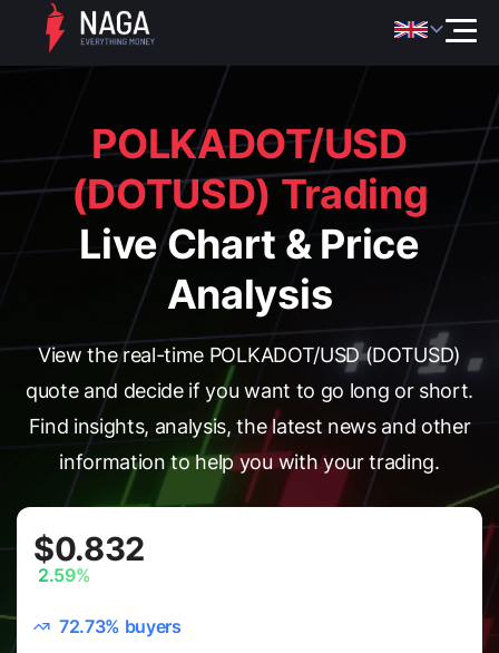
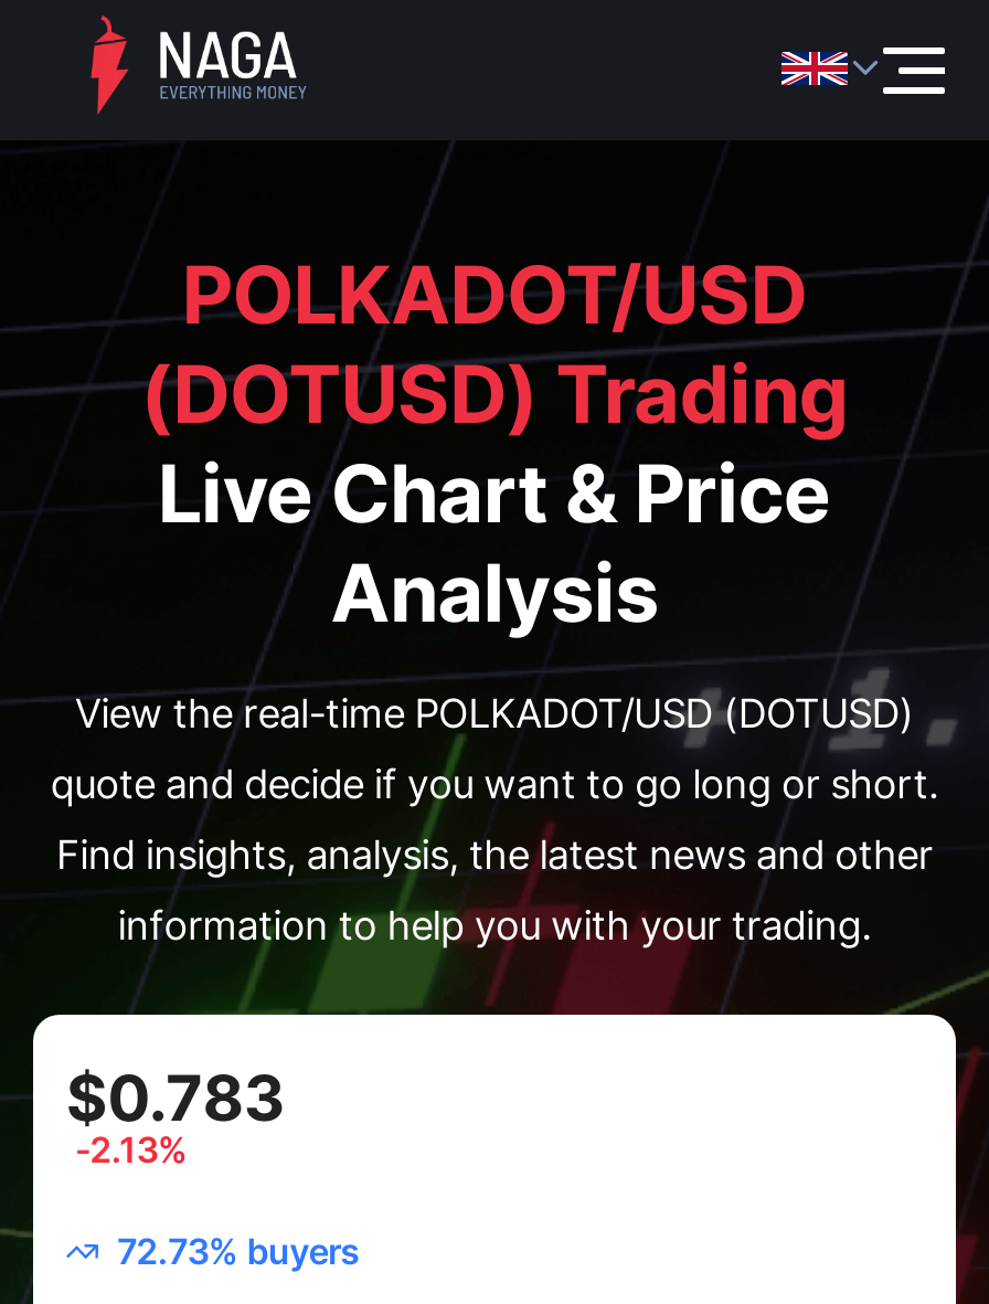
- $0.832
+ $0.783

- 2.59%
+ -2.13%
